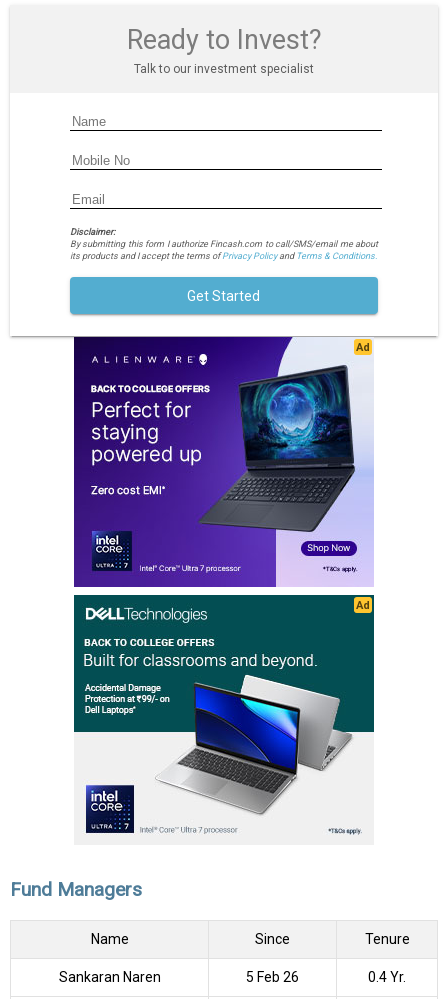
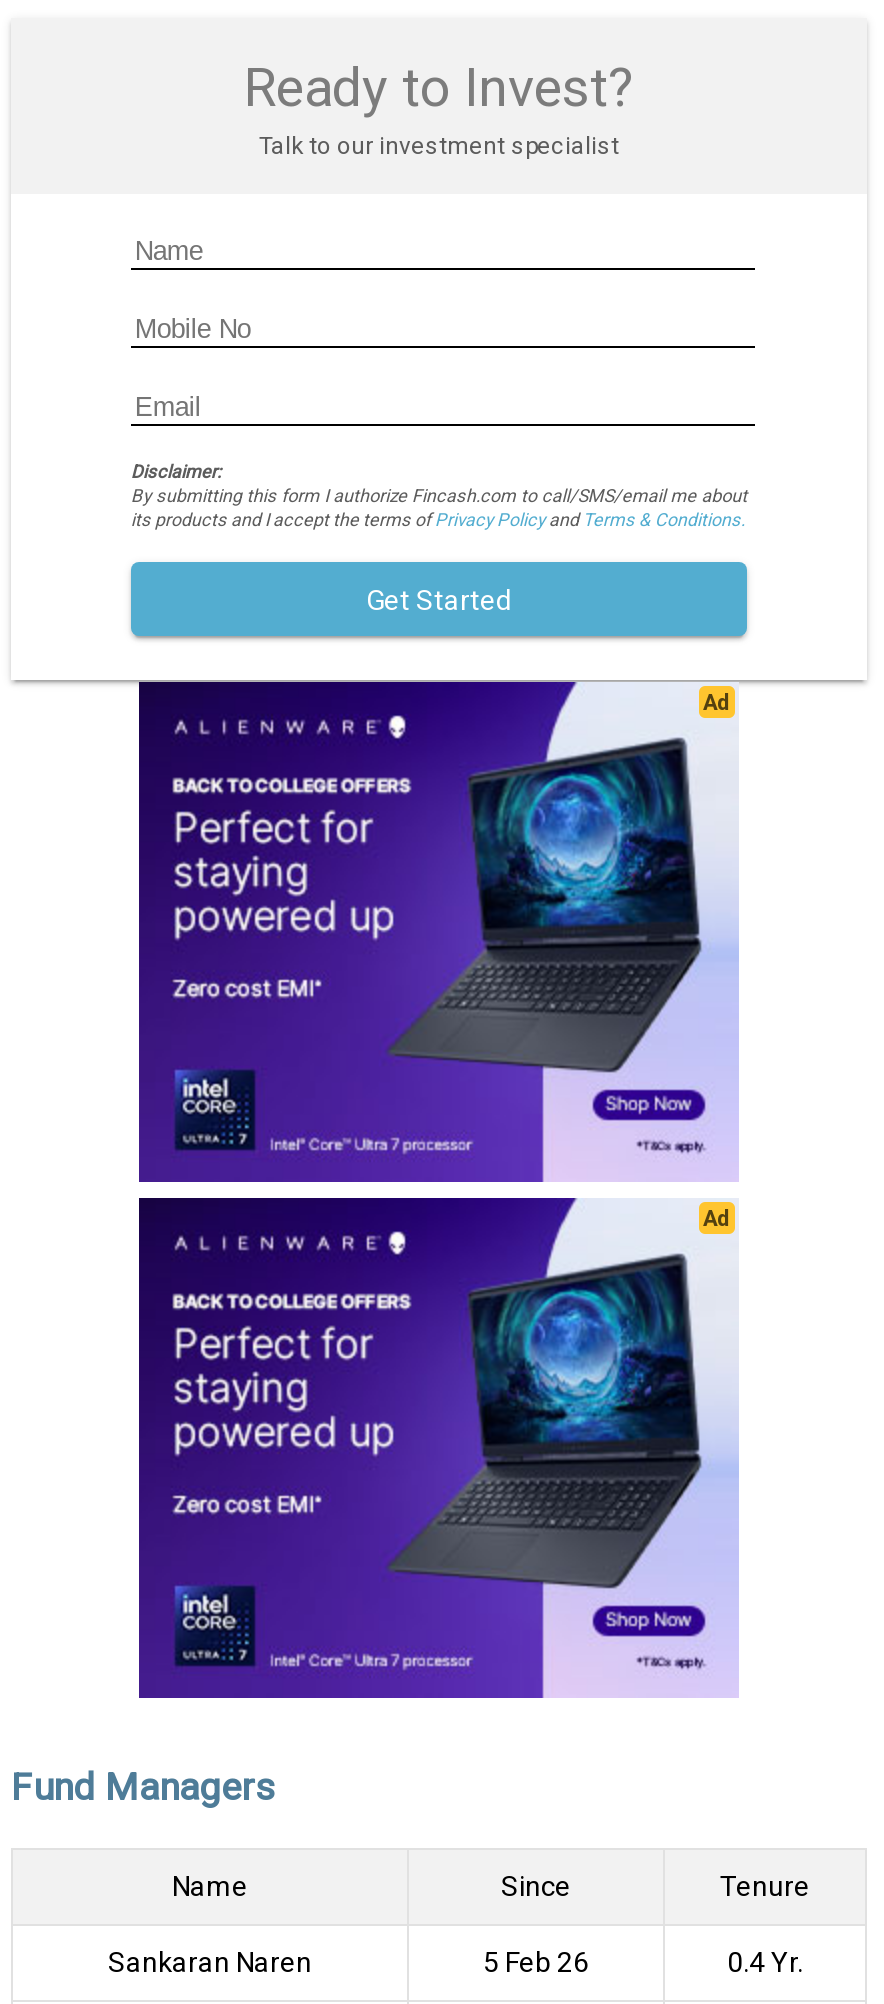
- [image]
+ [image]
